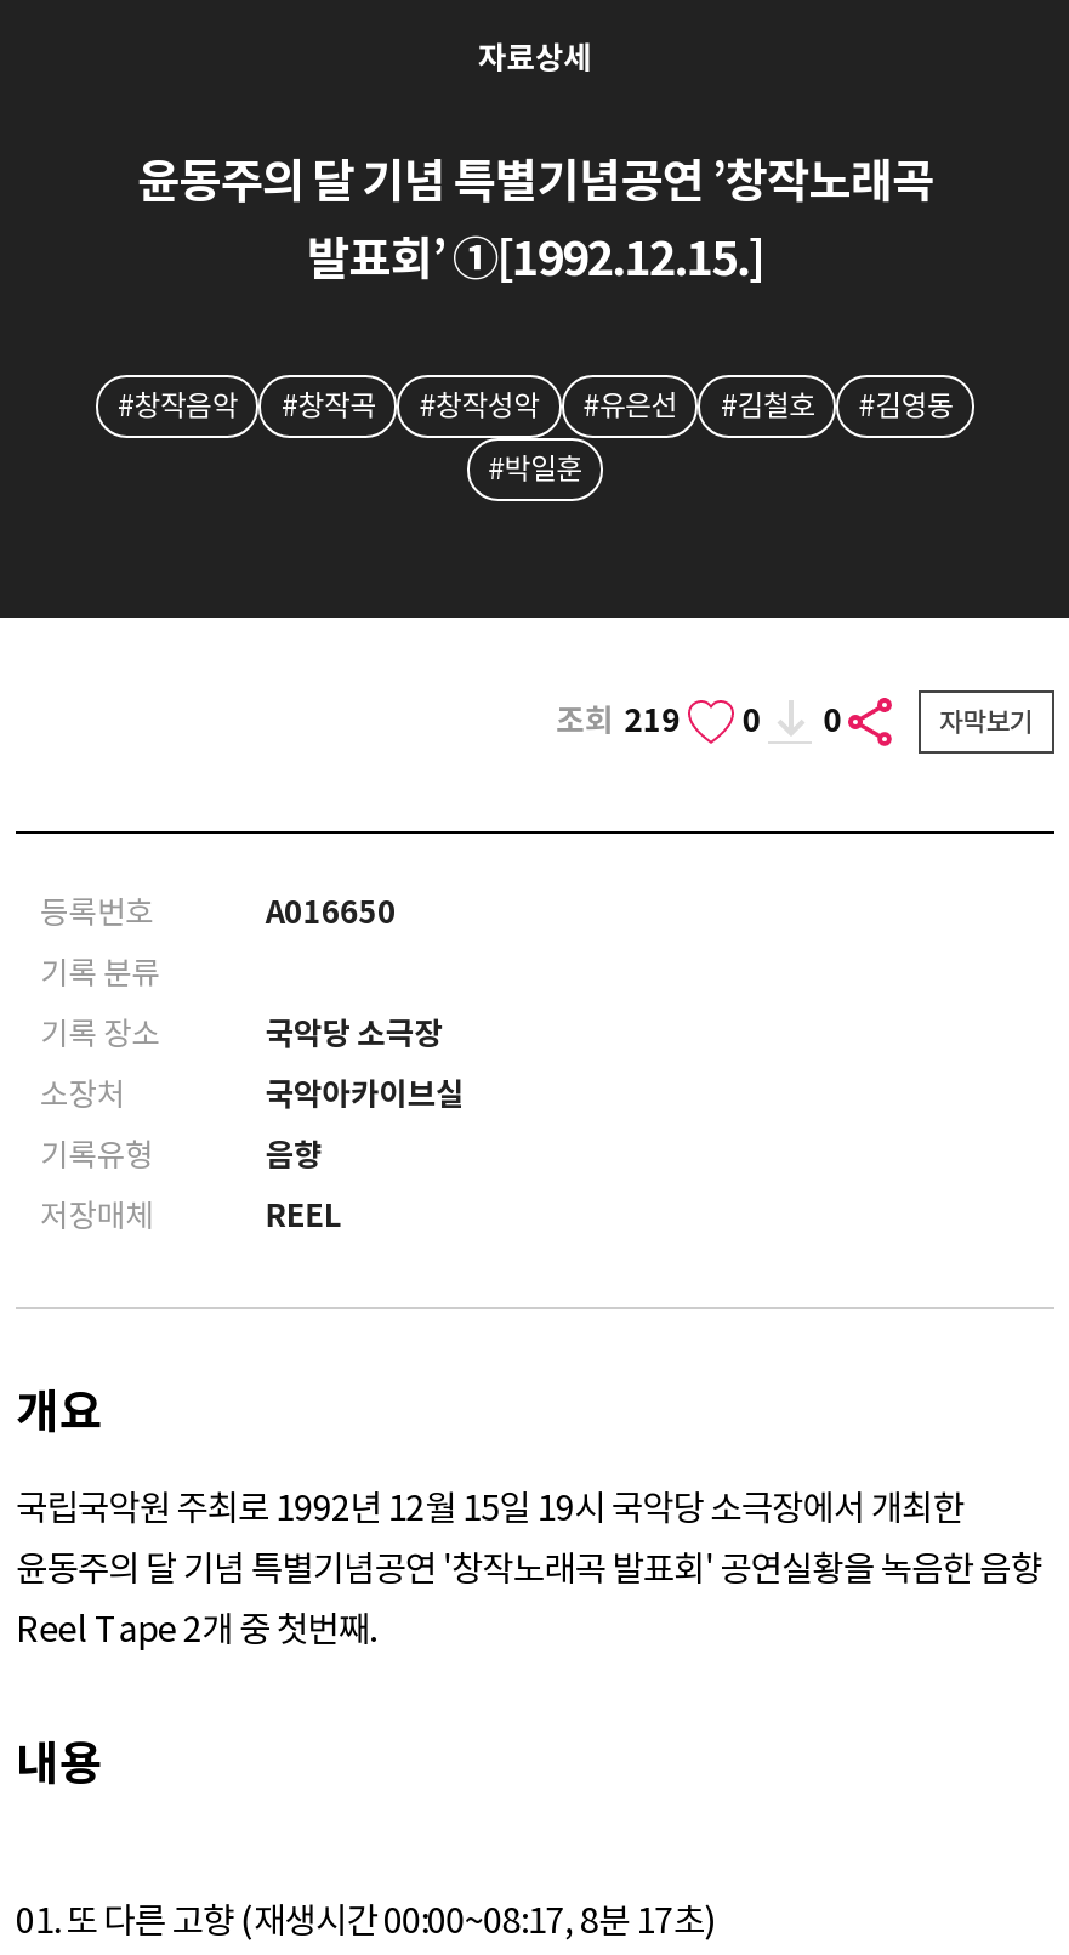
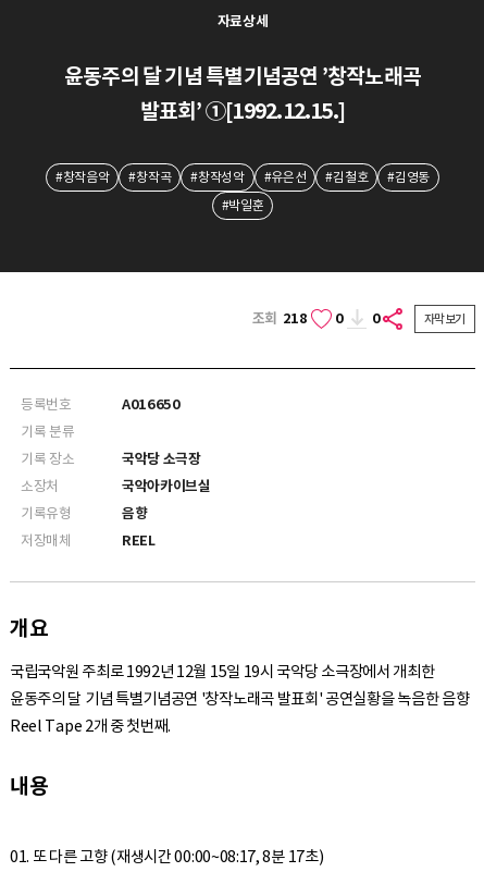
- 조회 219 0 0
+ 조회 218 0 0
